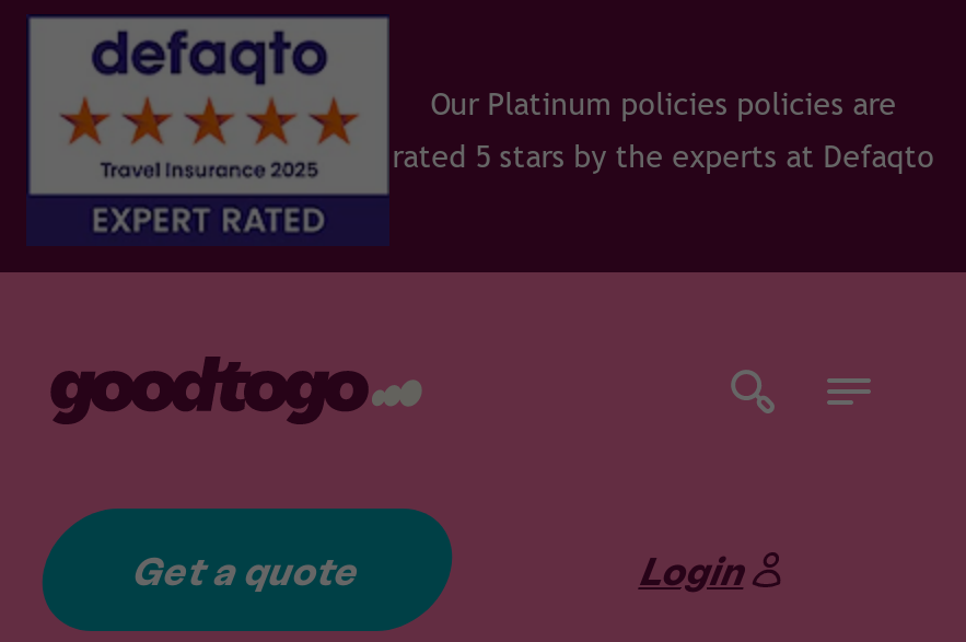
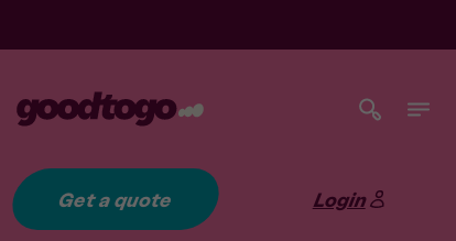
- [image]
